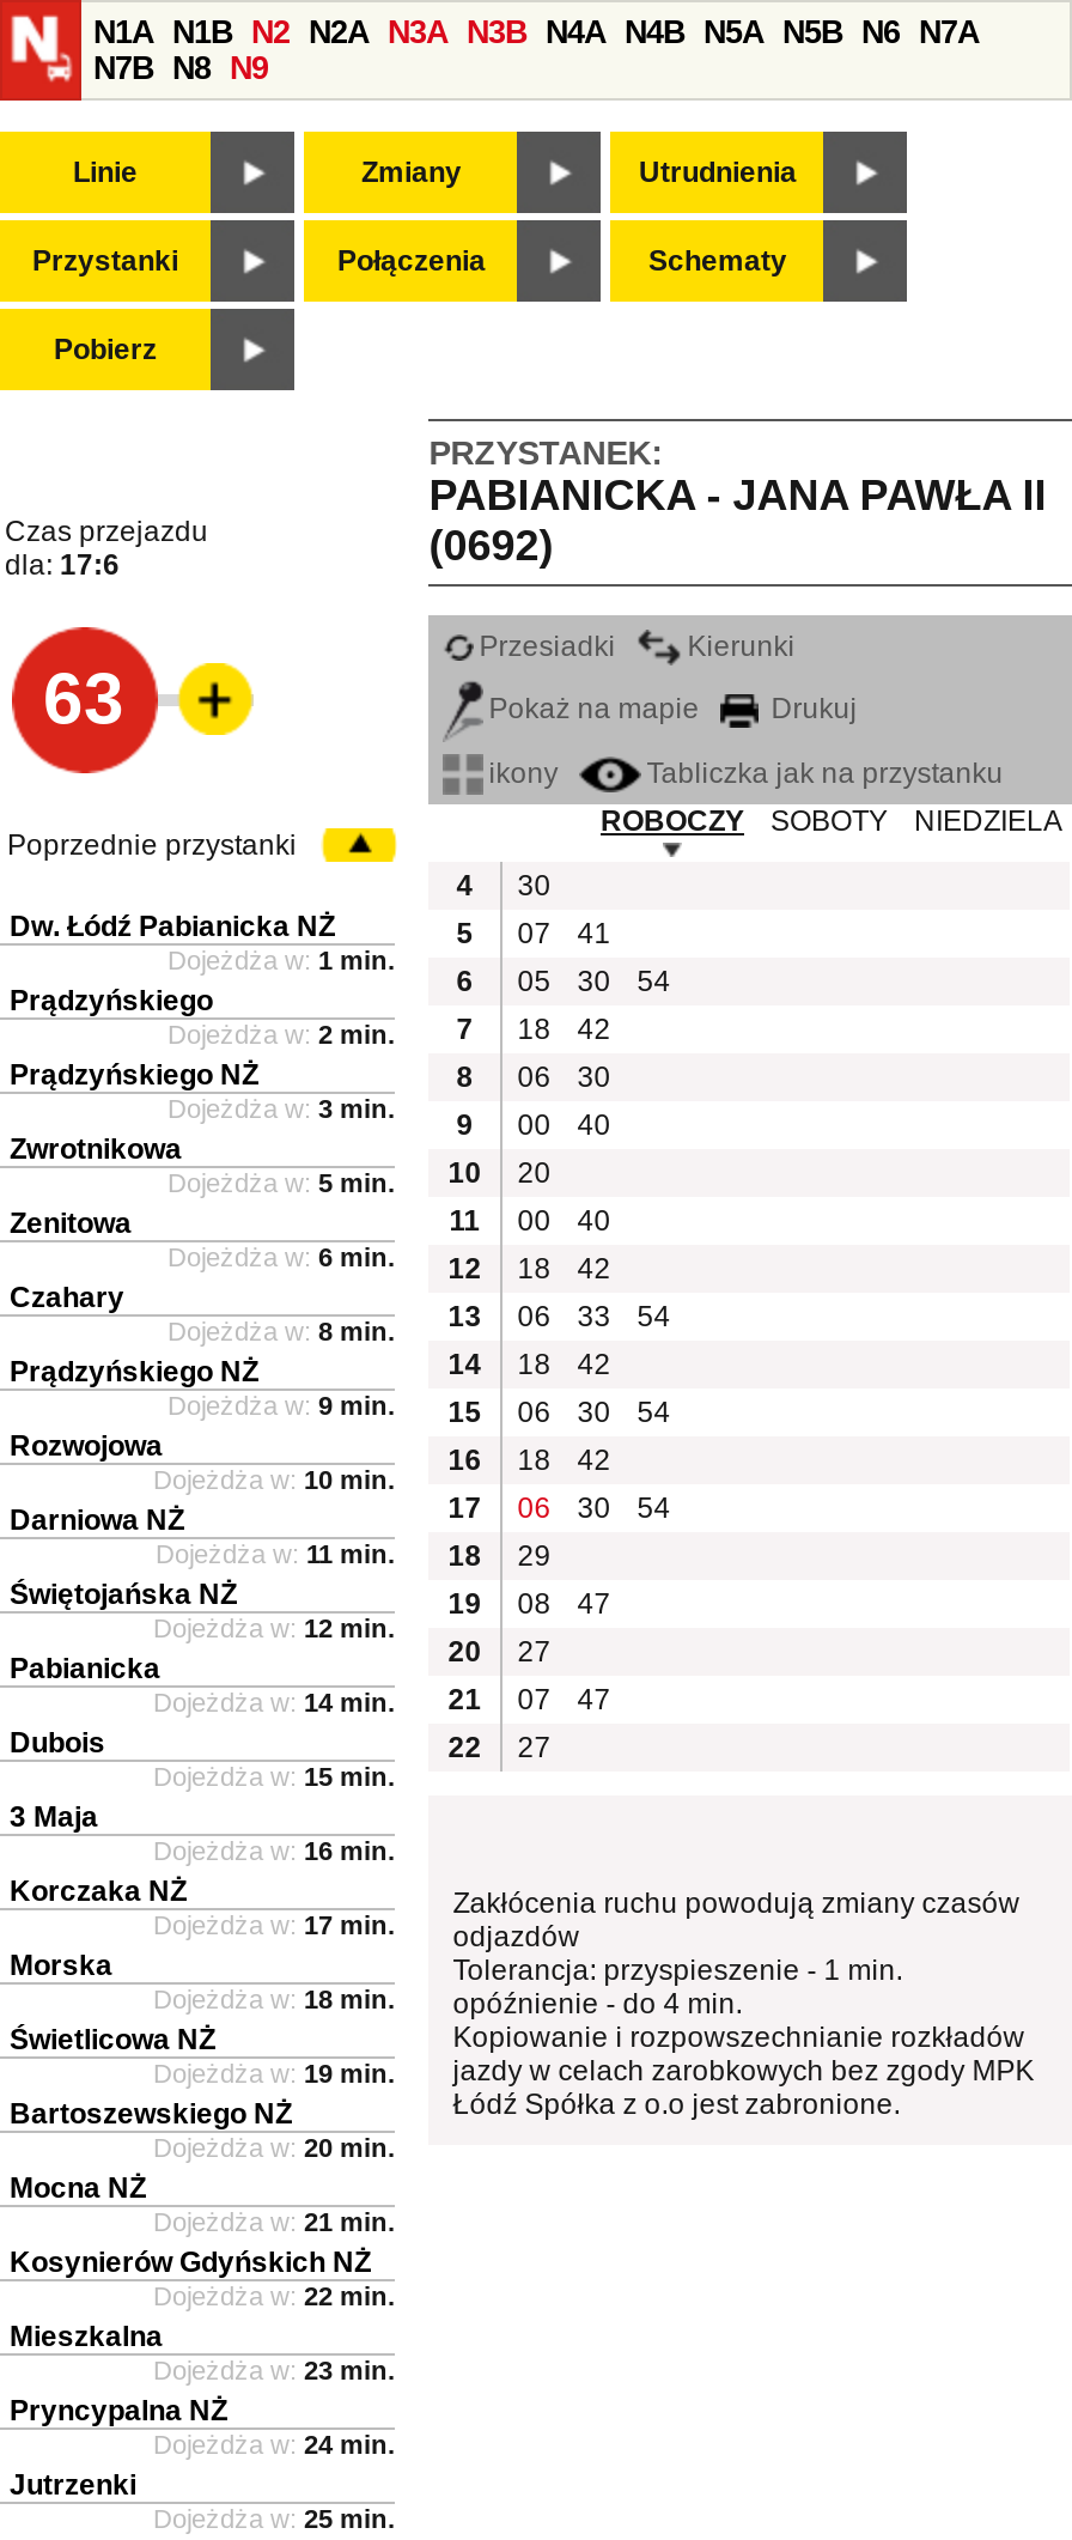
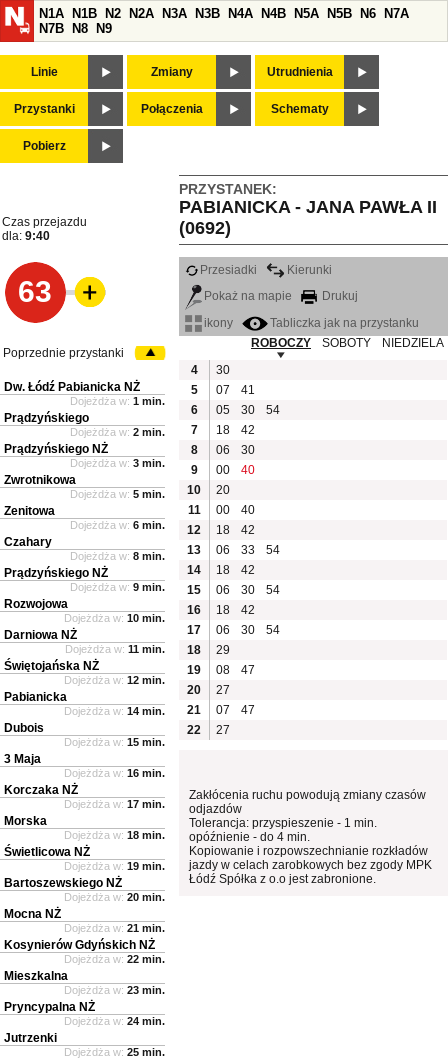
- dla: 17:6
+ dla: 9:40
